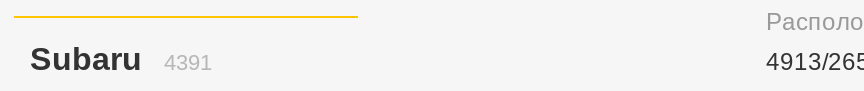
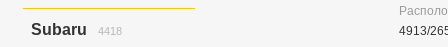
- Subaru 4391
+ Subaru 4418
